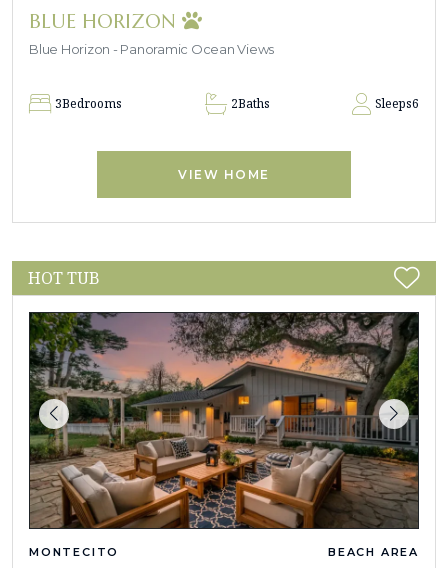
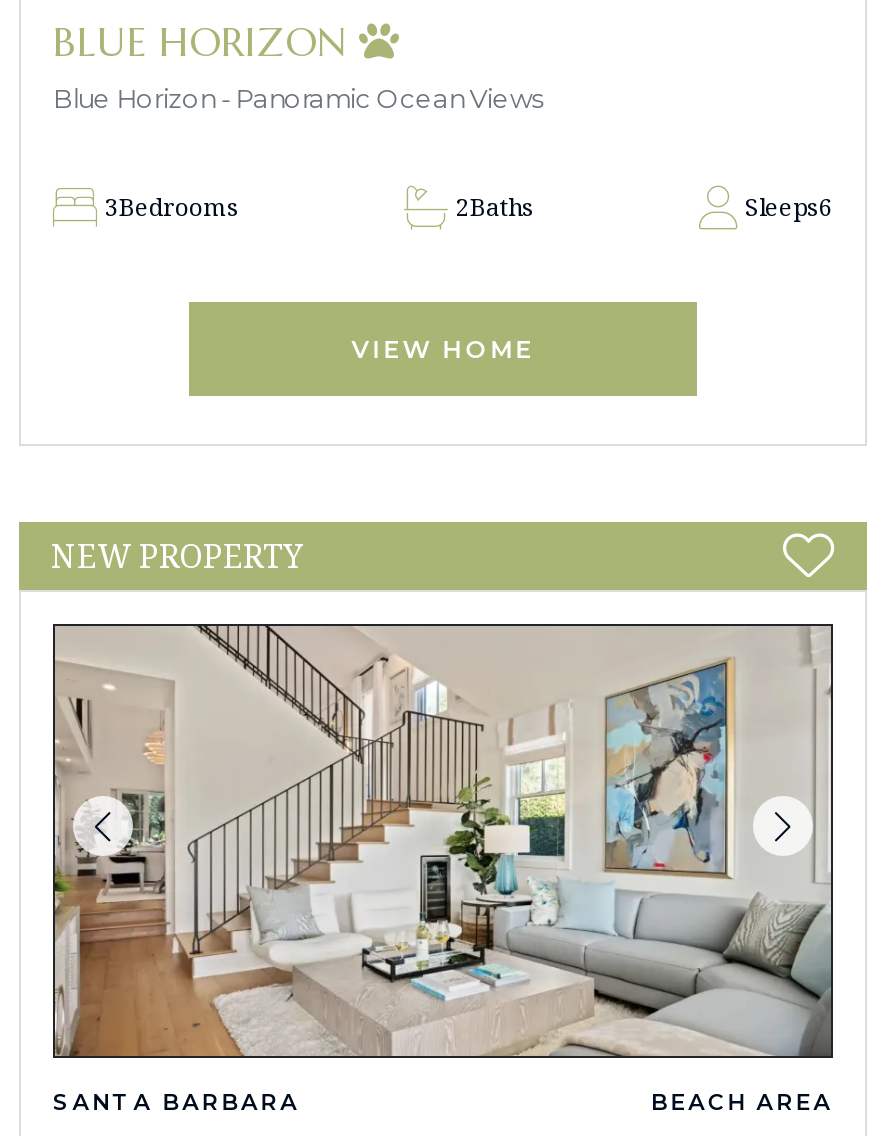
- HOT TUB
+ NEW PROPERTY

- [image]
- MONTECITO
+ [image]
+ SANTA BARBARA
